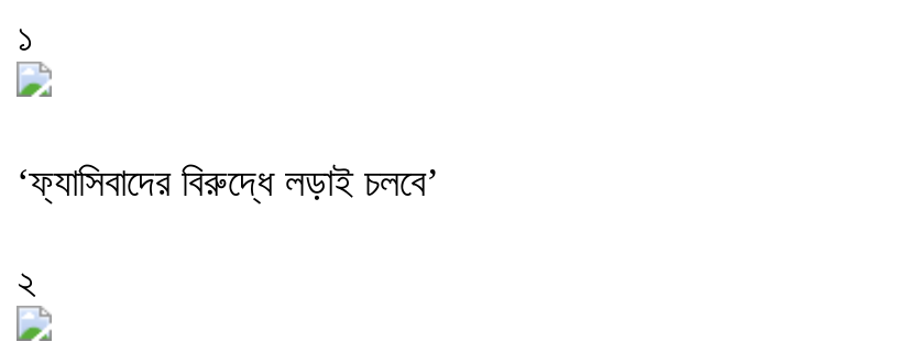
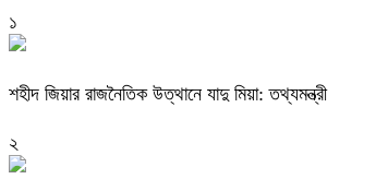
- ‘ফ্যাসিবাদের বিরুদ্ধে লড়াই চলবে’
+ শহীদ জিয়ার রাজনৈতিক উত্থানে যাদু মিয়া: তথ্যমন্ত্রী
